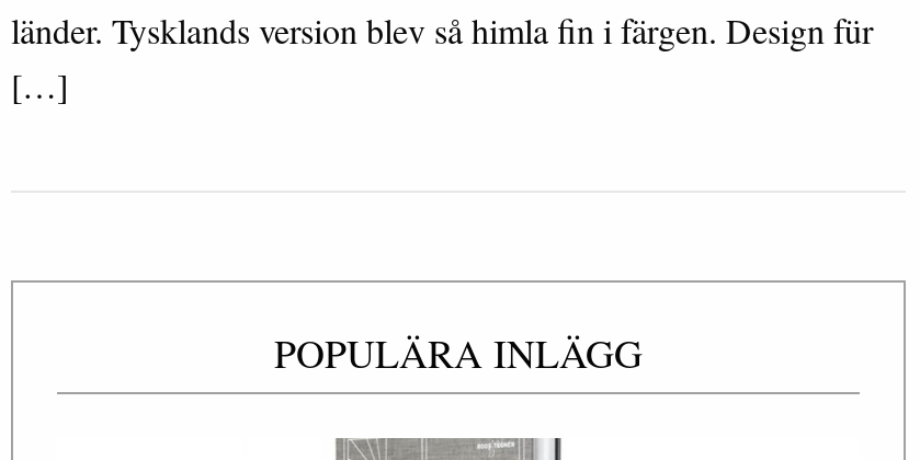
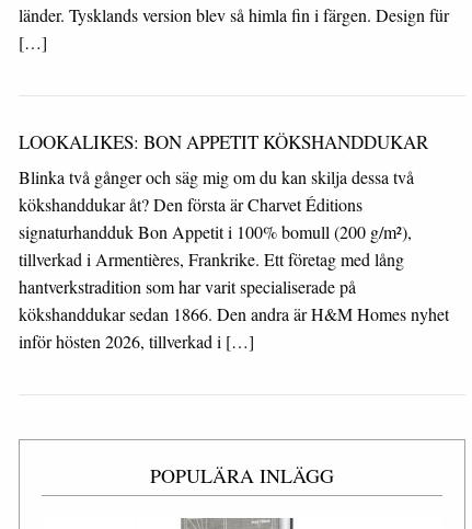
+ LOOKALIKES: BON APPETIT KÖKSHANDDUKAR
+ Blinka två gånger och säg mig om du kan skilja dessa två
+ kökshanddukar åt? Den första är Charvet Éditions
+ signaturhandduk Bon Appetit i 100% bomull (200 g/m²),
+ tillverkad i Armentières, Frankrike. Ett företag med lång
+ hantverkstradition som har varit specialiserade på
+ kökshanddukar sedan 1866. Den andra är H&M Homes nyhet
+ inför hösten 2026, tillverkad i […]
